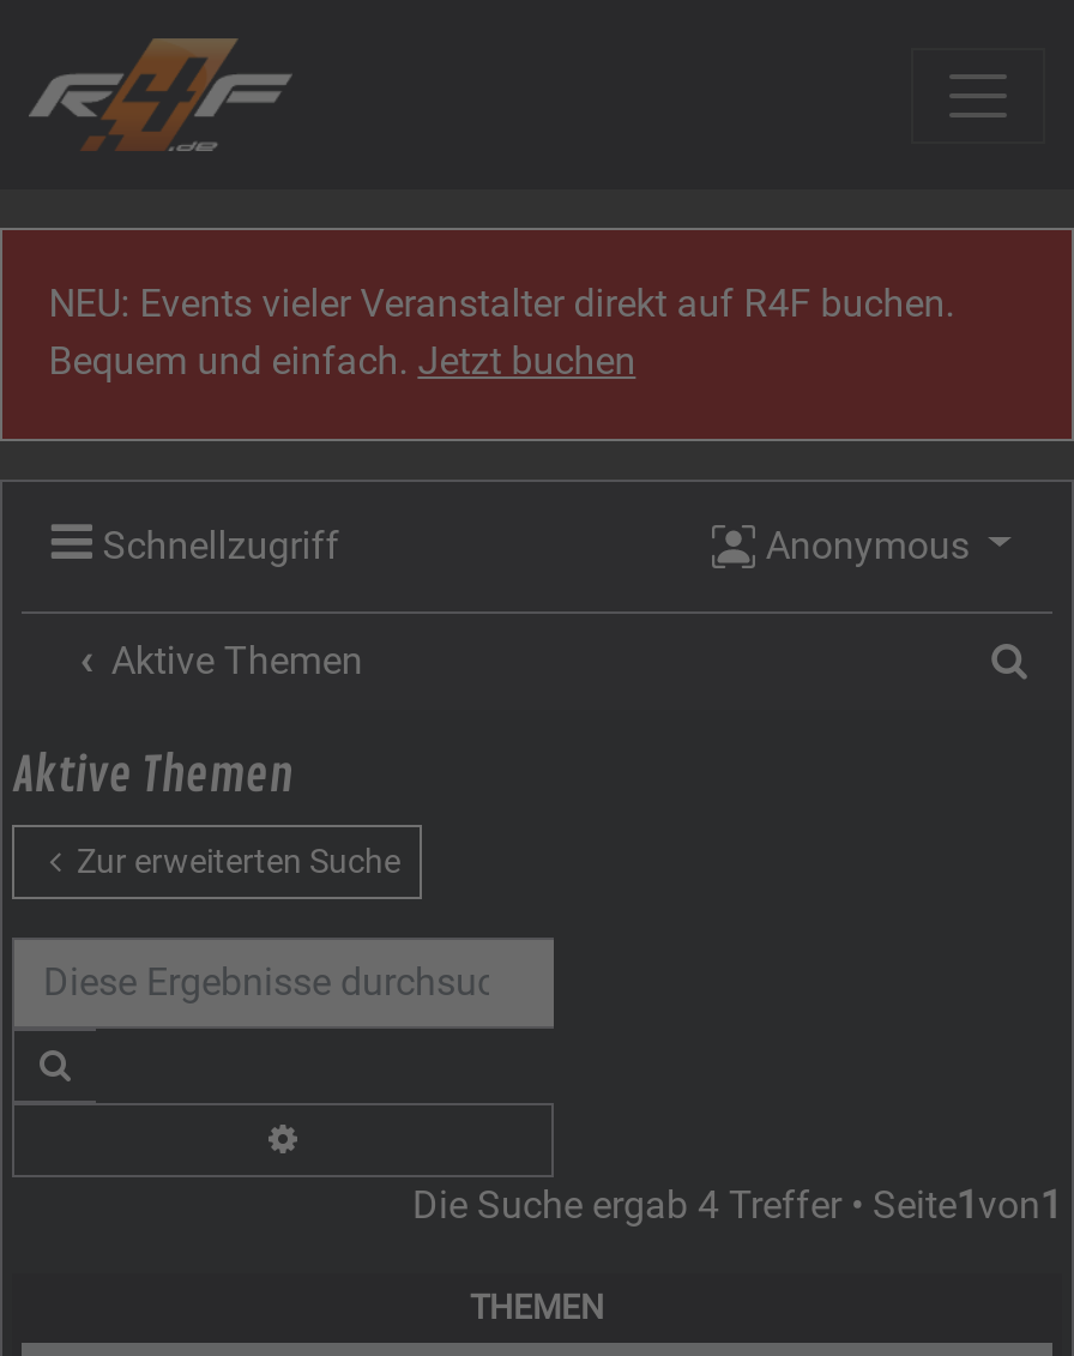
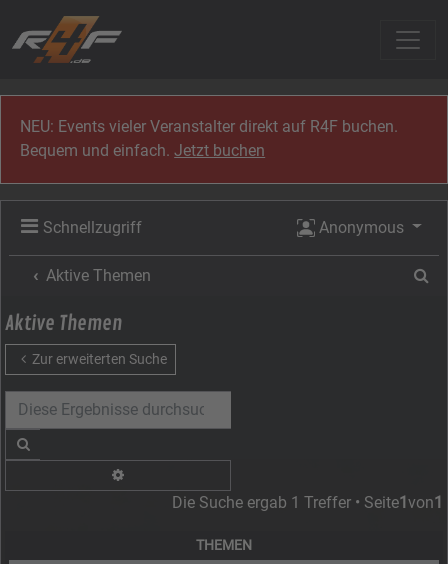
- Die Suche ergab 4 Treffer • Seite1von1
+ Die Suche ergab 1 Treffer • Seite1von1
